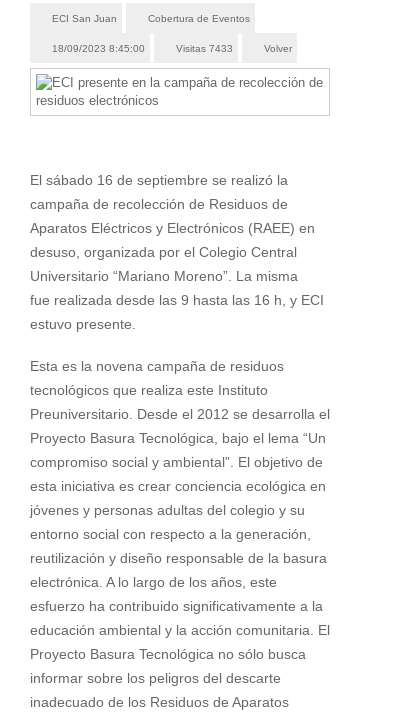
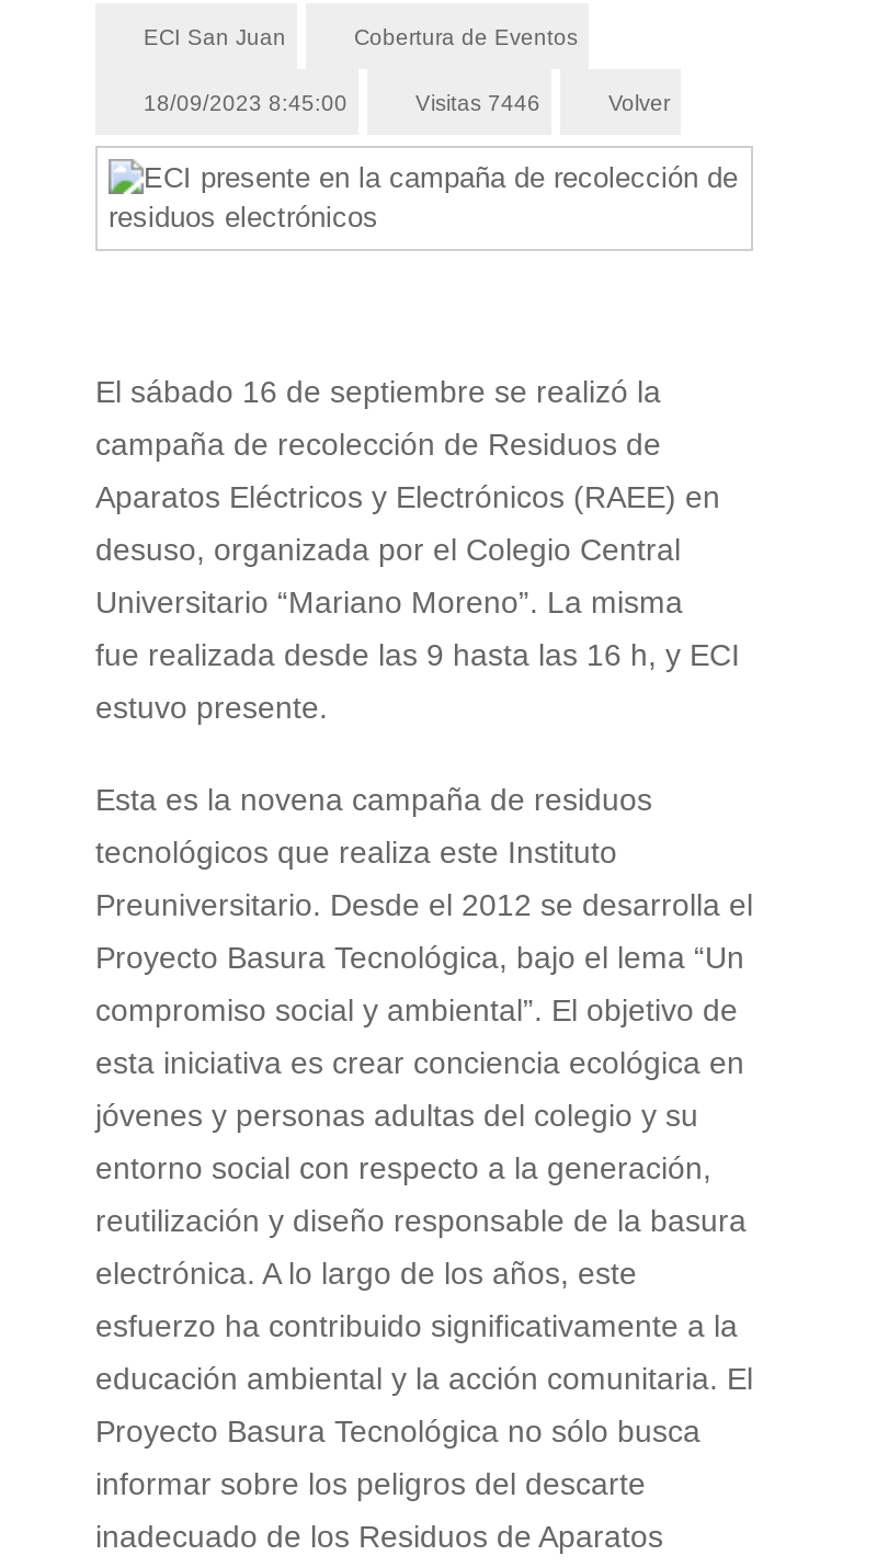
- Visitas 7433
+ Visitas 7446
